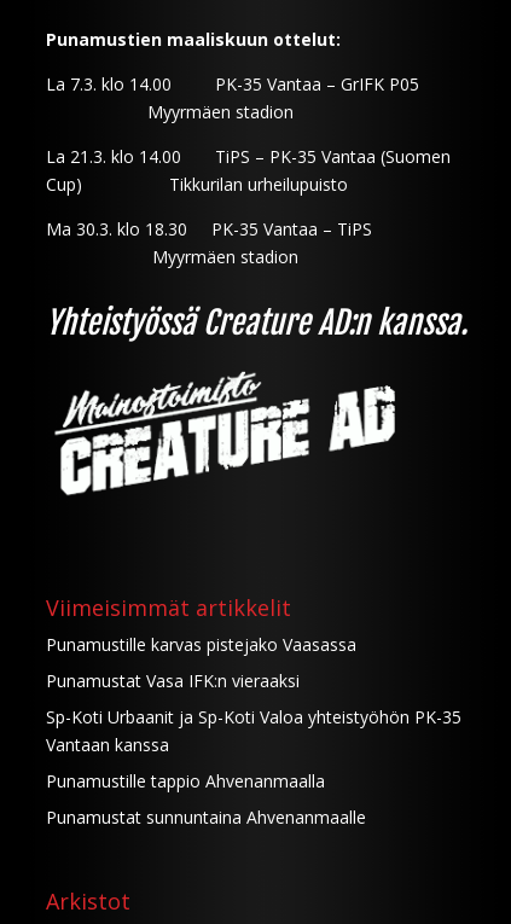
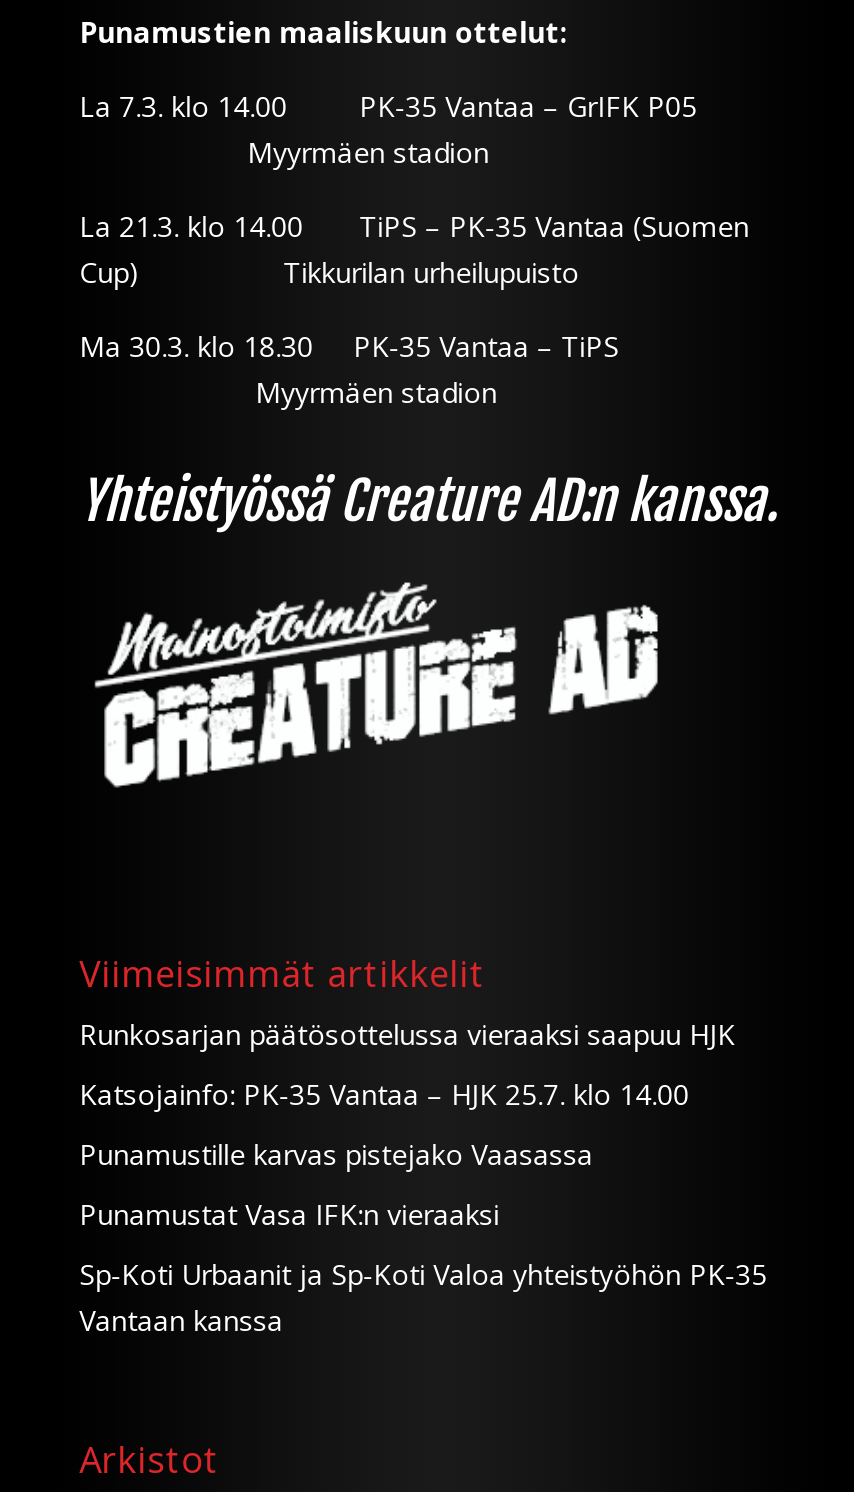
+ Runkosarjan päätösottelussa vieraaksi saapuu HJK
+ Katsojainfo: PK-35 Vantaa – HJK 25.7. klo 14.00

moved down: Punamustille karvas pistejako Vaasassa | Punamustat Vasa IFK:n vieraaksi | Sp-Koti Urbaanit ja Sp-Koti Valoa yhteistyöhön PK-35 | Vantaan kanssa

- Punamustille tappio Ahvenanmaalla
- Punamustat sunnuntaina Ahvenanmaalle
